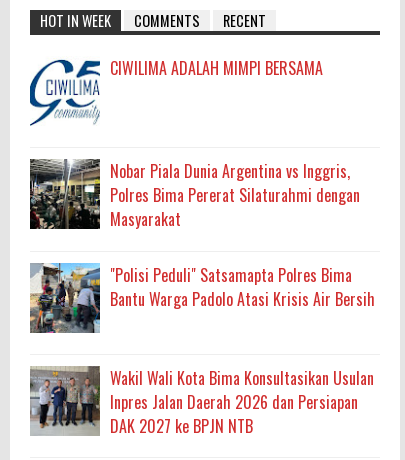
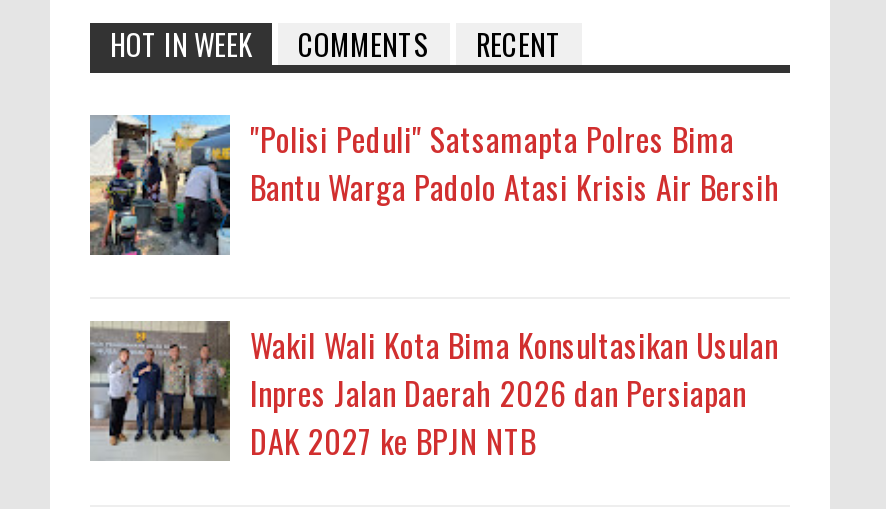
- [image]
- CIWILIMA ADALAH MIMPI BERSAMA

- [image]
- Nobar Piala Dunia Argentina vs Inggris,
- Polres Bima Pererat Silaturahmi dengan
- Masyarakat
